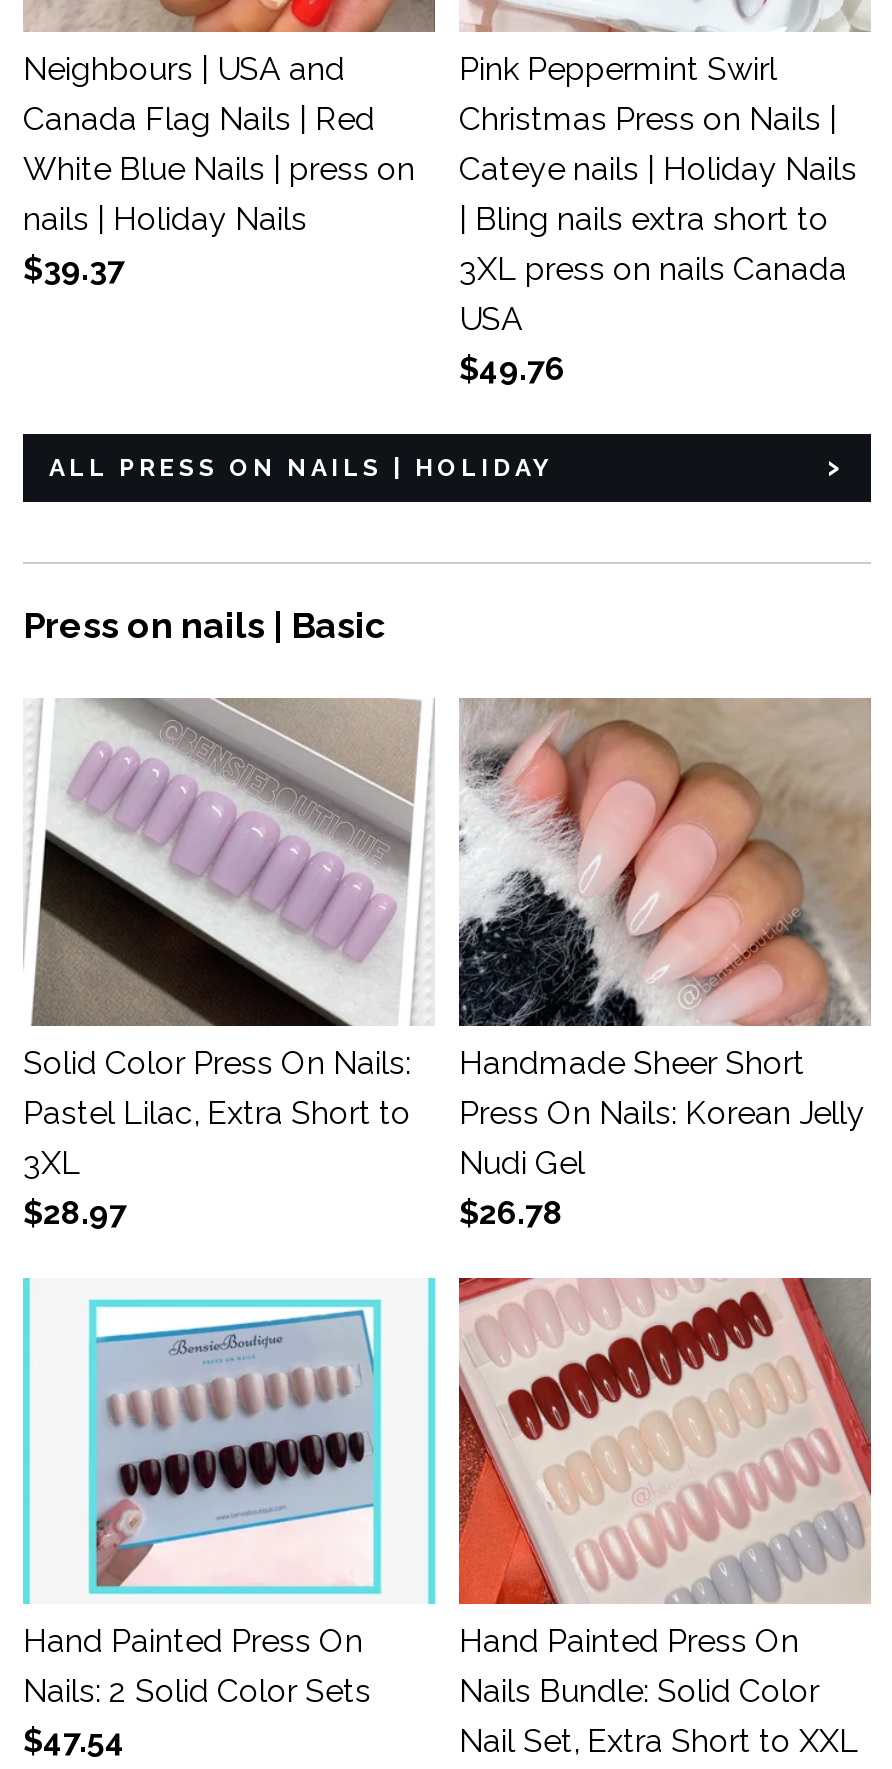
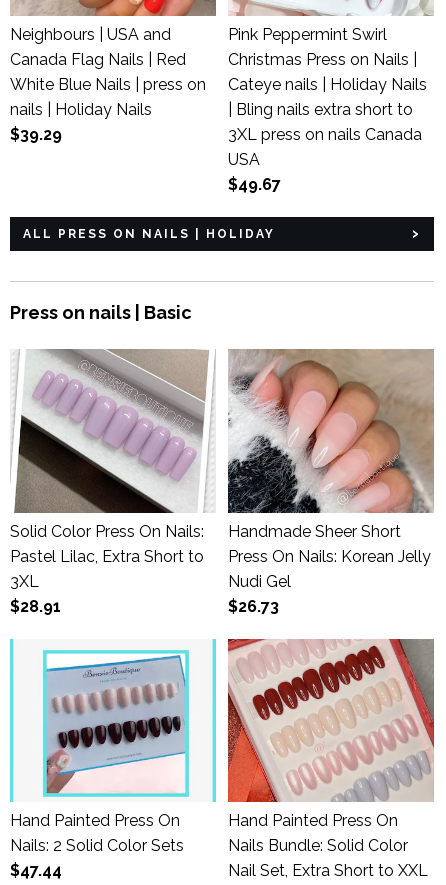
- $39.37
+ $39.29

- $49.76
+ $49.67

- $28.97
+ $28.91

- $26.78
+ $26.73

- $47.54
+ $47.44
